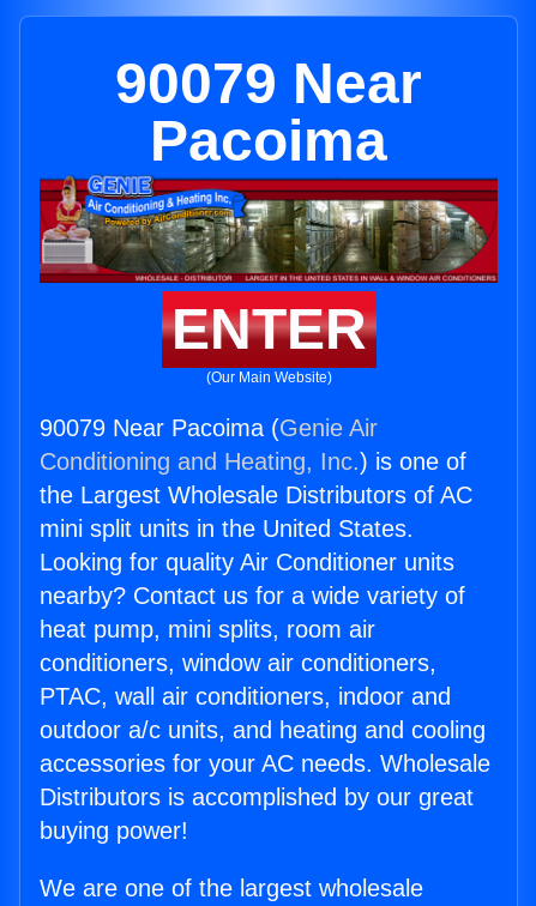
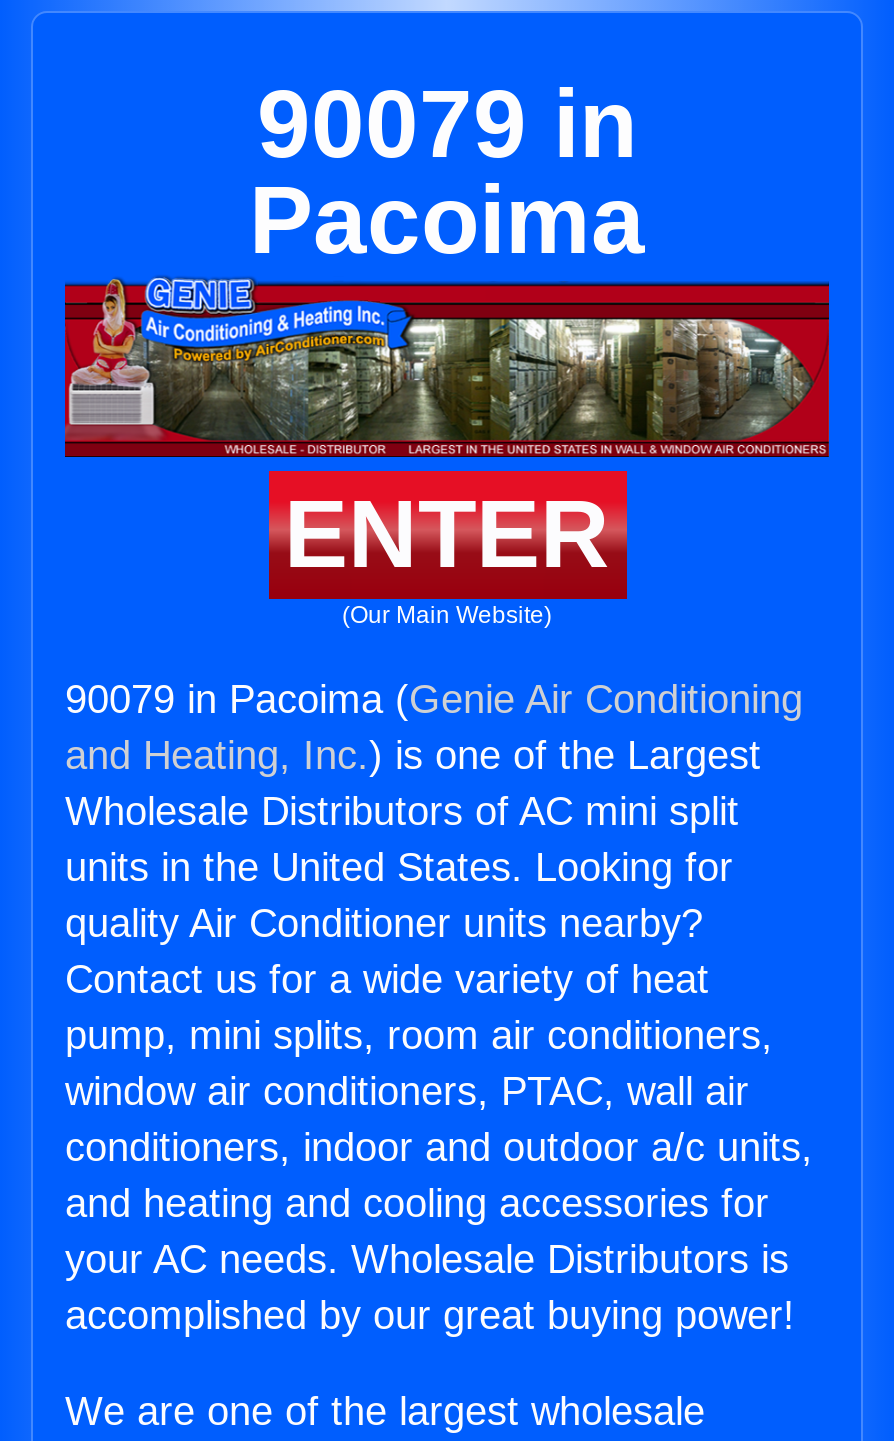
- 90079 Near
+ 90079 in

- 90079 Near Pacoima (Genie Air
- Conditioning and Heating, Inc.) is one of
- the Largest Wholesale Distributors of AC
- mini split units in the United States.
- Looking for quality Air Conditioner units
- nearby? Contact us for a wide variety of
- heat pump, mini splits, room air
- conditioners, window air conditioners,
- PTAC, wall air conditioners, indoor and
- outdoor a/c units, and heating and cooling
- accessories for your AC needs. Wholesale
- Distributors is accomplished by our great
- buying power!
+ 90079 in Pacoima (Genie Air Conditioning
+ and Heating, Inc.) is one of the Largest
+ Wholesale Distributors of AC mini split
+ units in the United States. Looking for
+ quality Air Conditioner units nearby?
+ Contact us for a wide variety of heat
+ pump, mini splits, room air conditioners,
+ window air conditioners, PTAC, wall air
+ conditioners, indoor and outdoor a/c units,
+ and heating and cooling accessories for
+ your AC needs. Wholesale Distributors is
+ accomplished by our great buying power!
